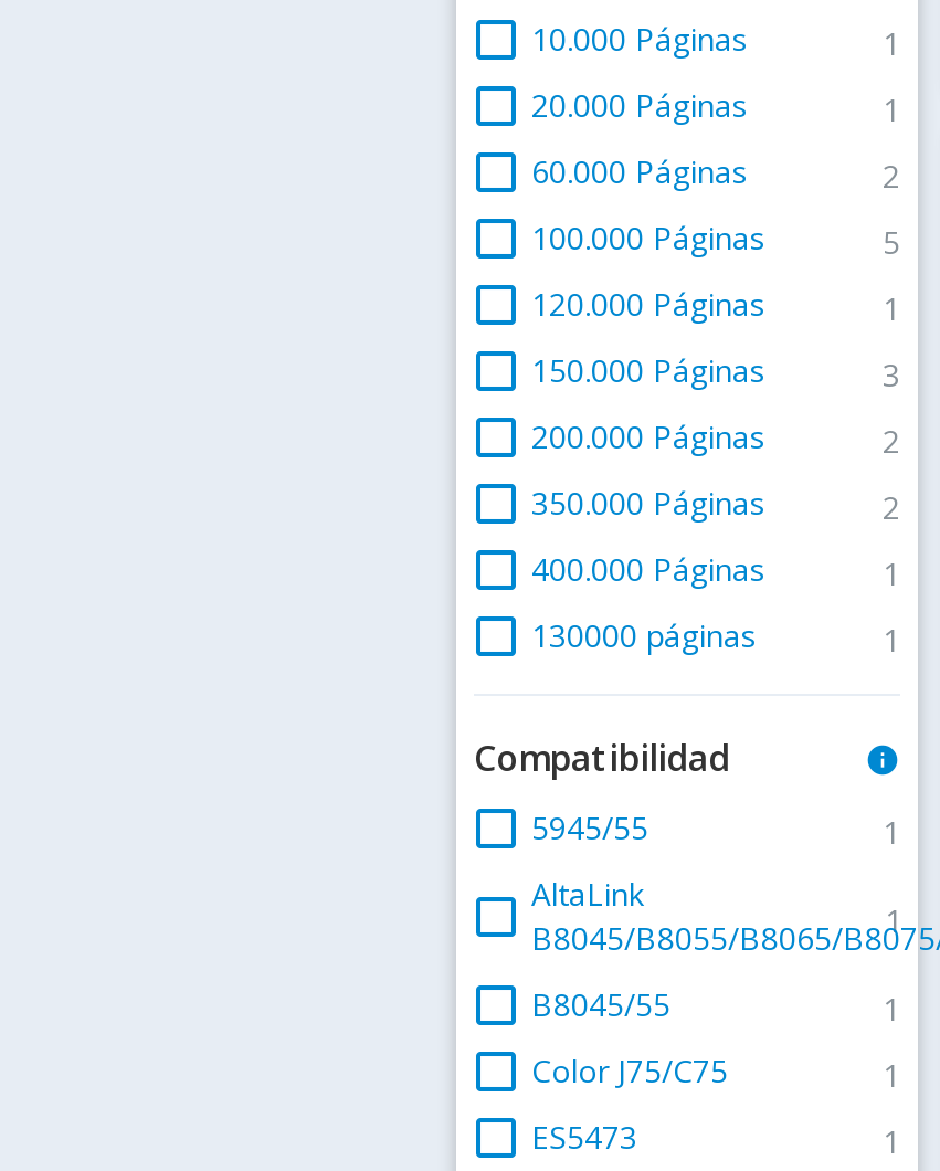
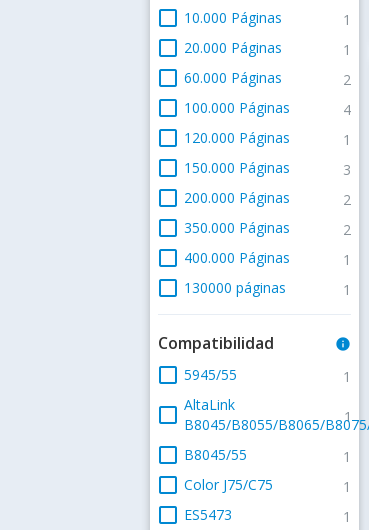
- 5
+ 4
